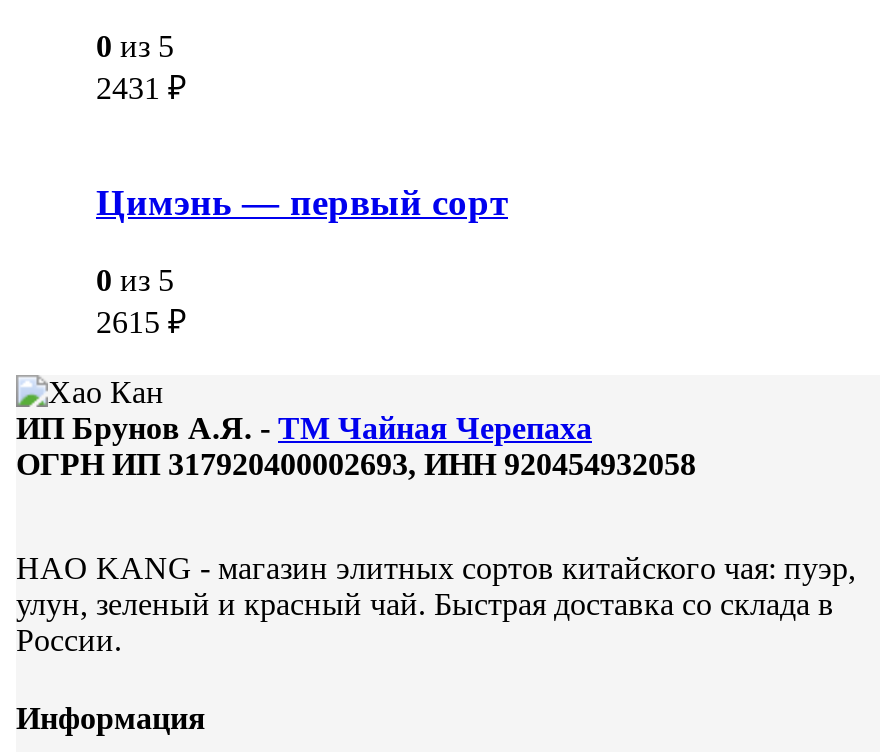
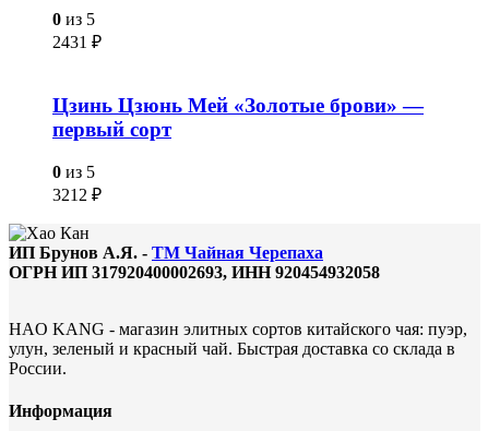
- Цимэнь — первый сорт
+ Цзинь Цзюнь Мей «Золотые брови» —
+ первый сорт

- 2615 ₽
+ 3212 ₽
